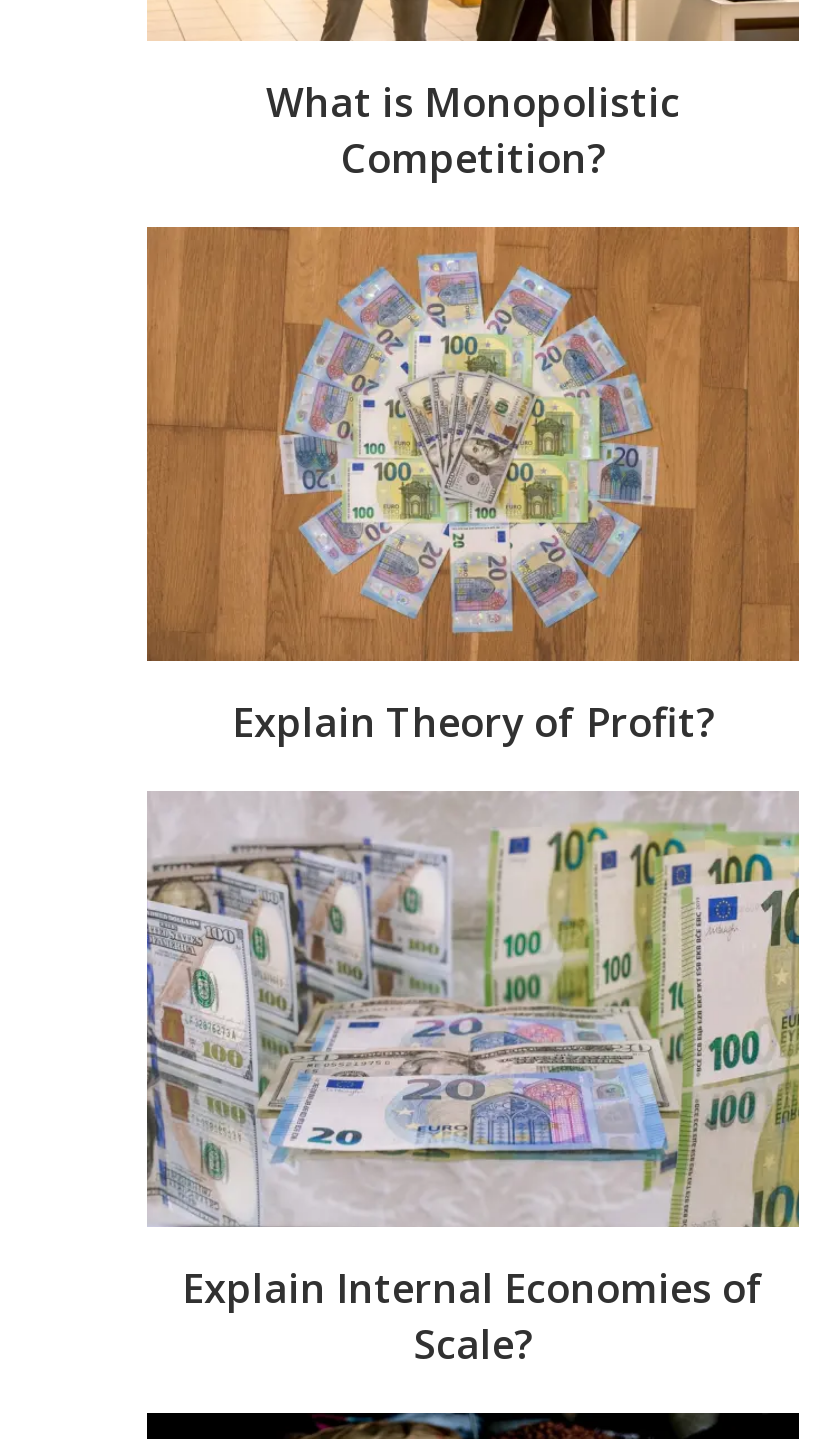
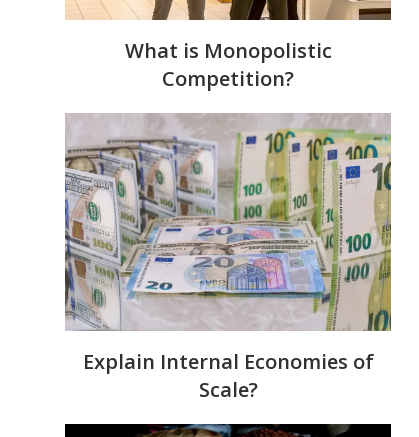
- [image]
- Explain Theory of Profit?
